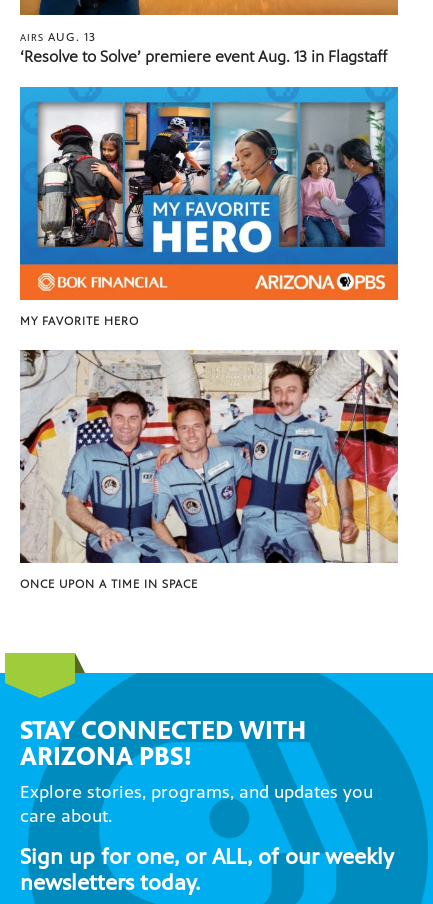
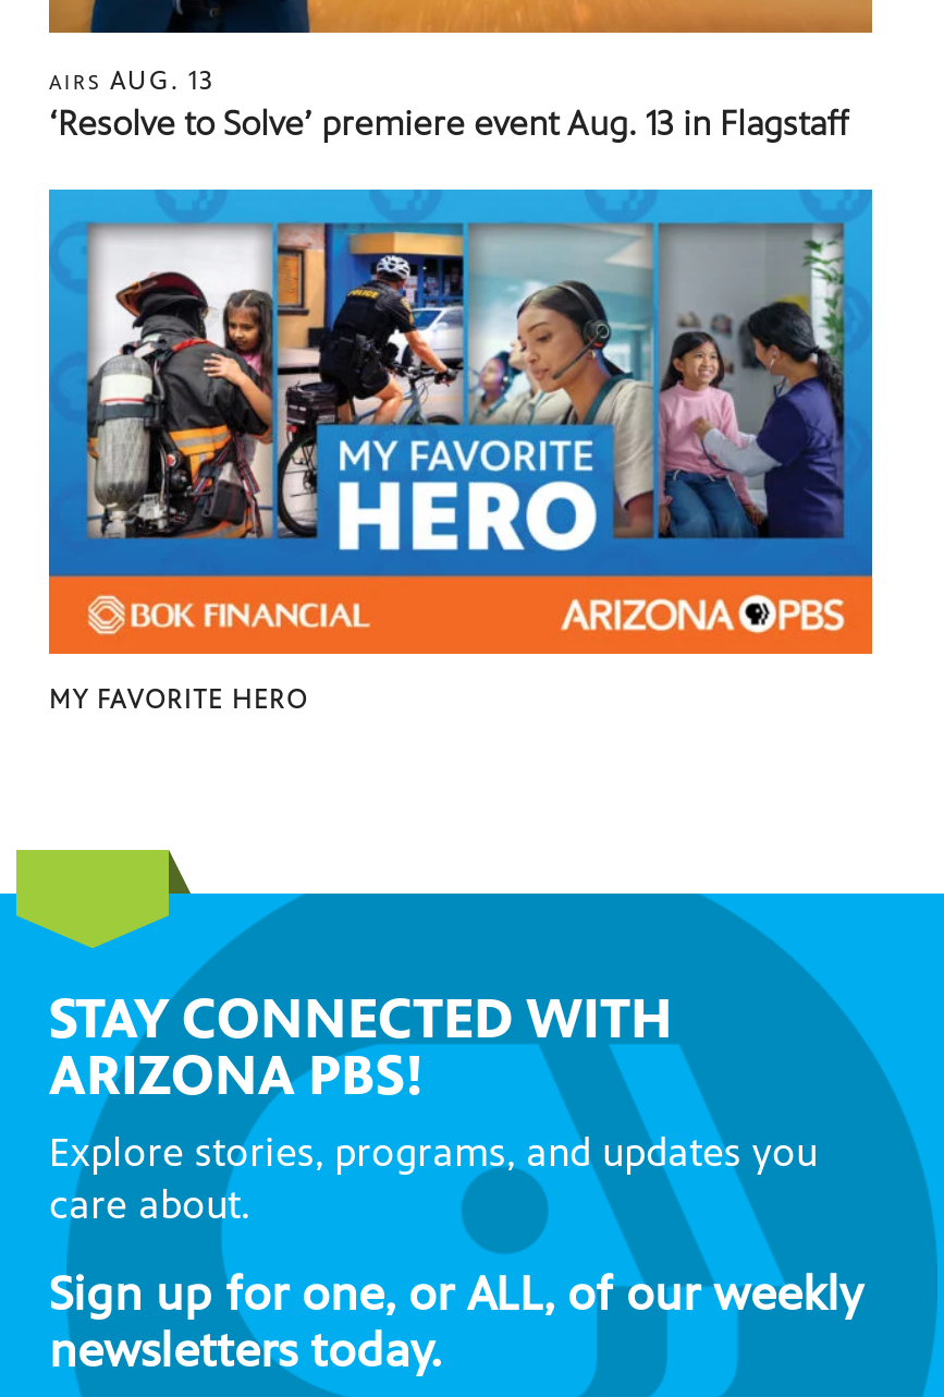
- [image]
- ONCE UPON A TIME IN SPACE
